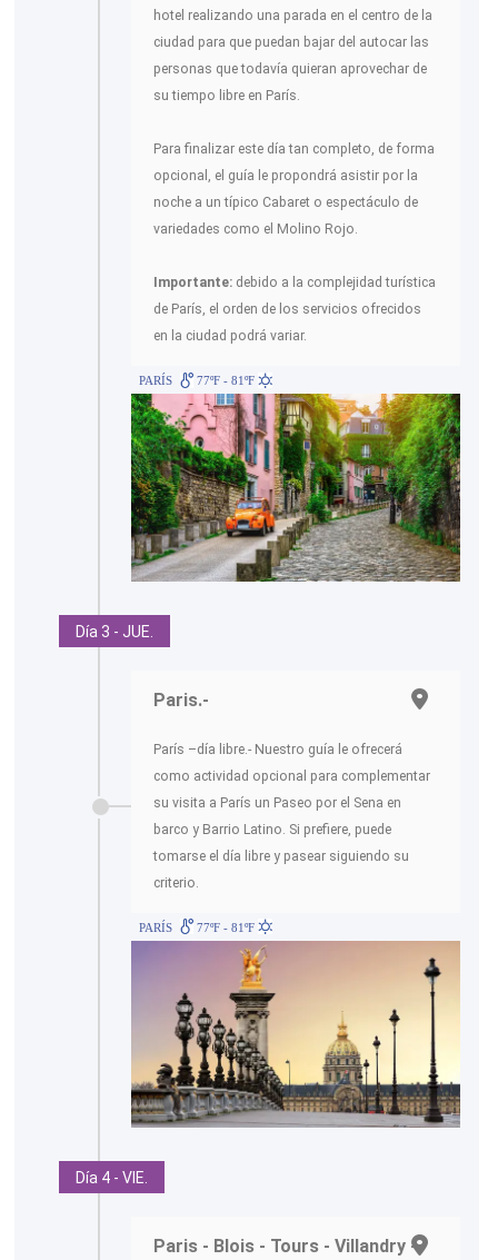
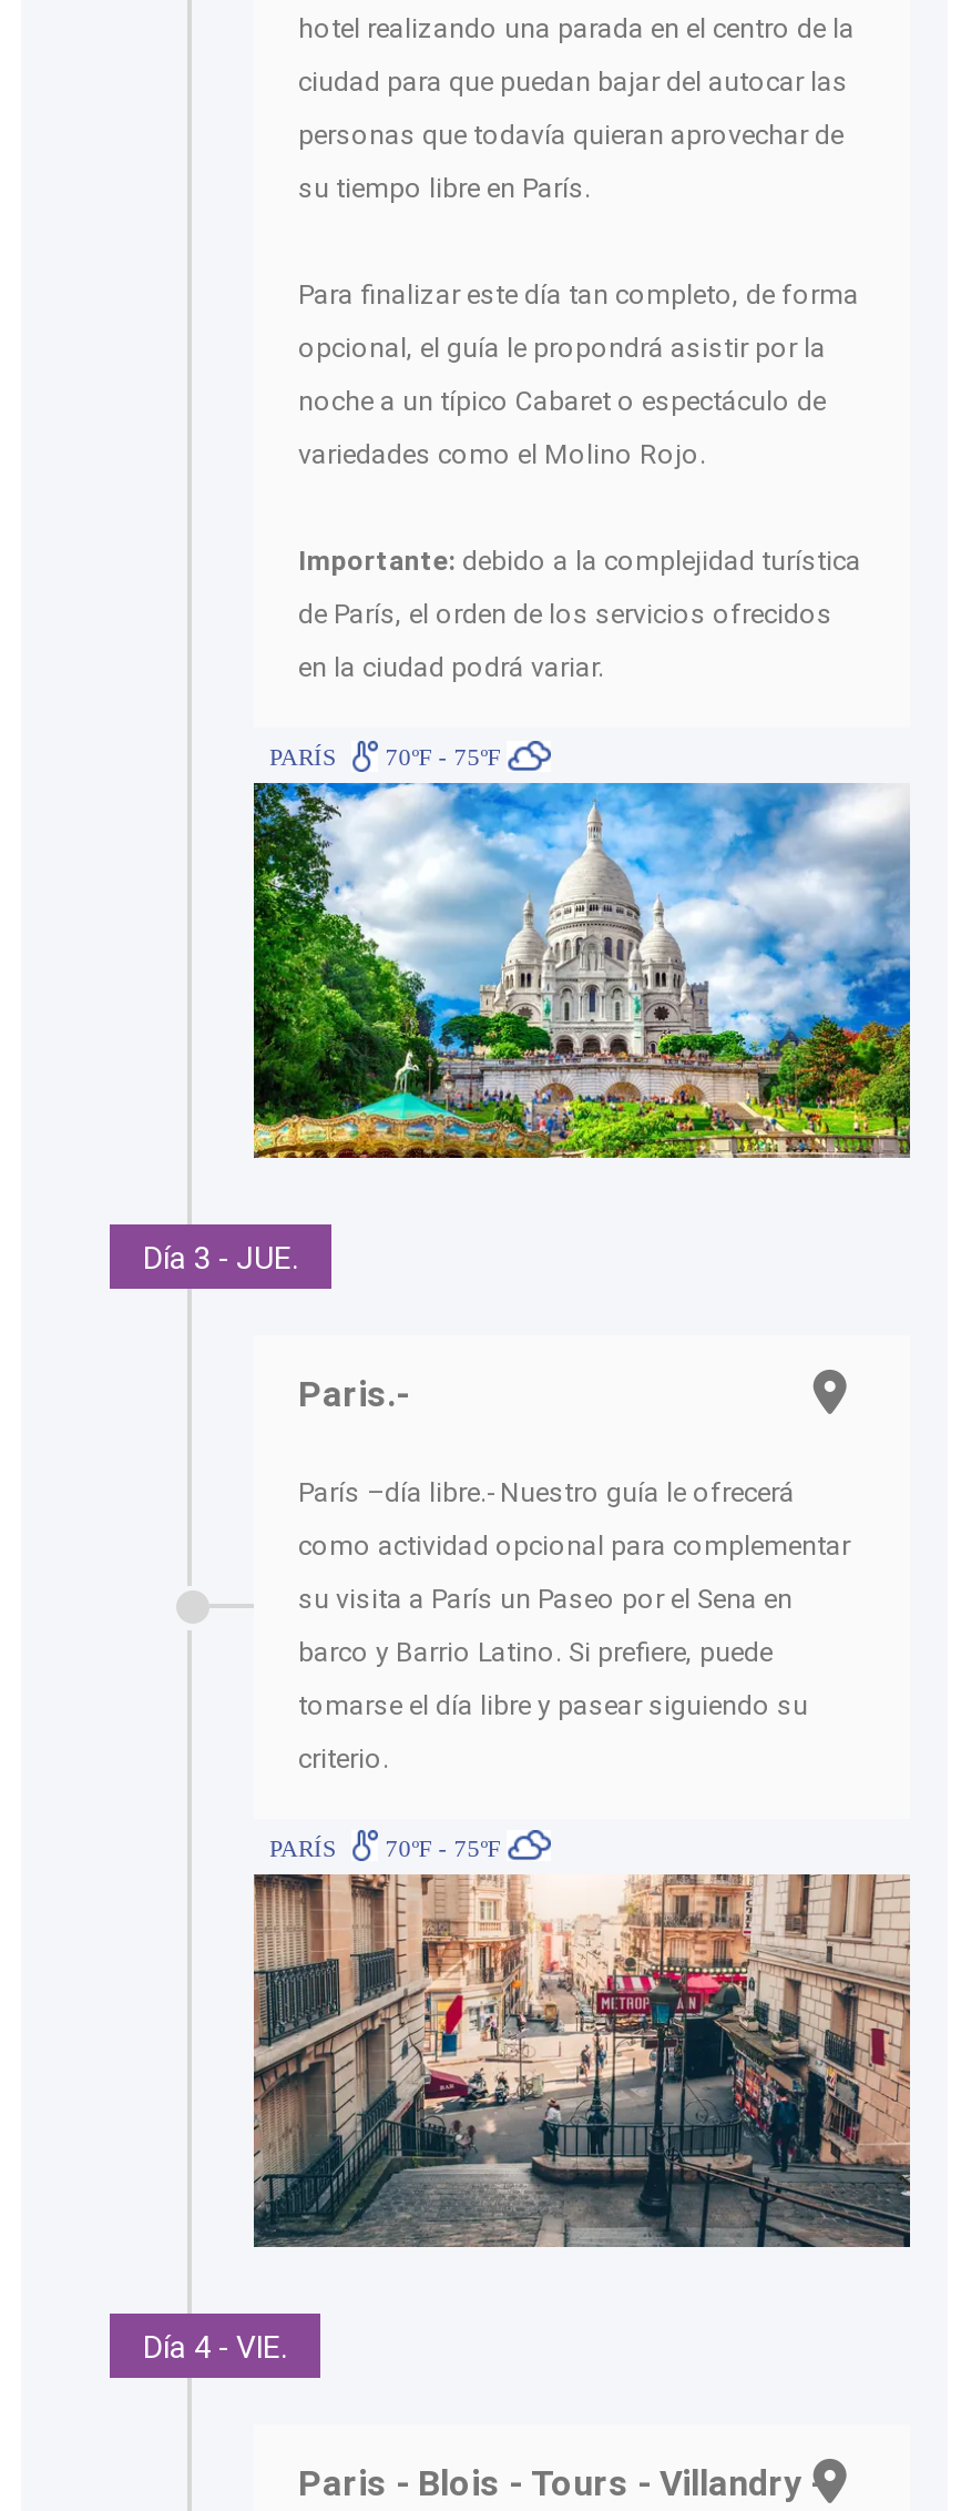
- PARÍS 77ºF - 81ºF
+ PARÍS 70ºF - 75ºF

- [image]
+ [image]

- PARÍS 77ºF - 81ºF
+ PARÍS 70ºF - 75ºF

- [image]
+ [image]
